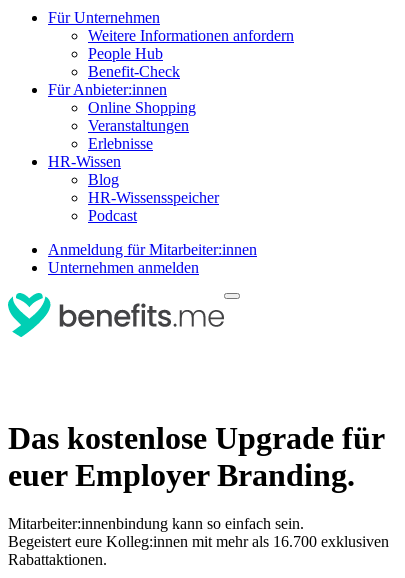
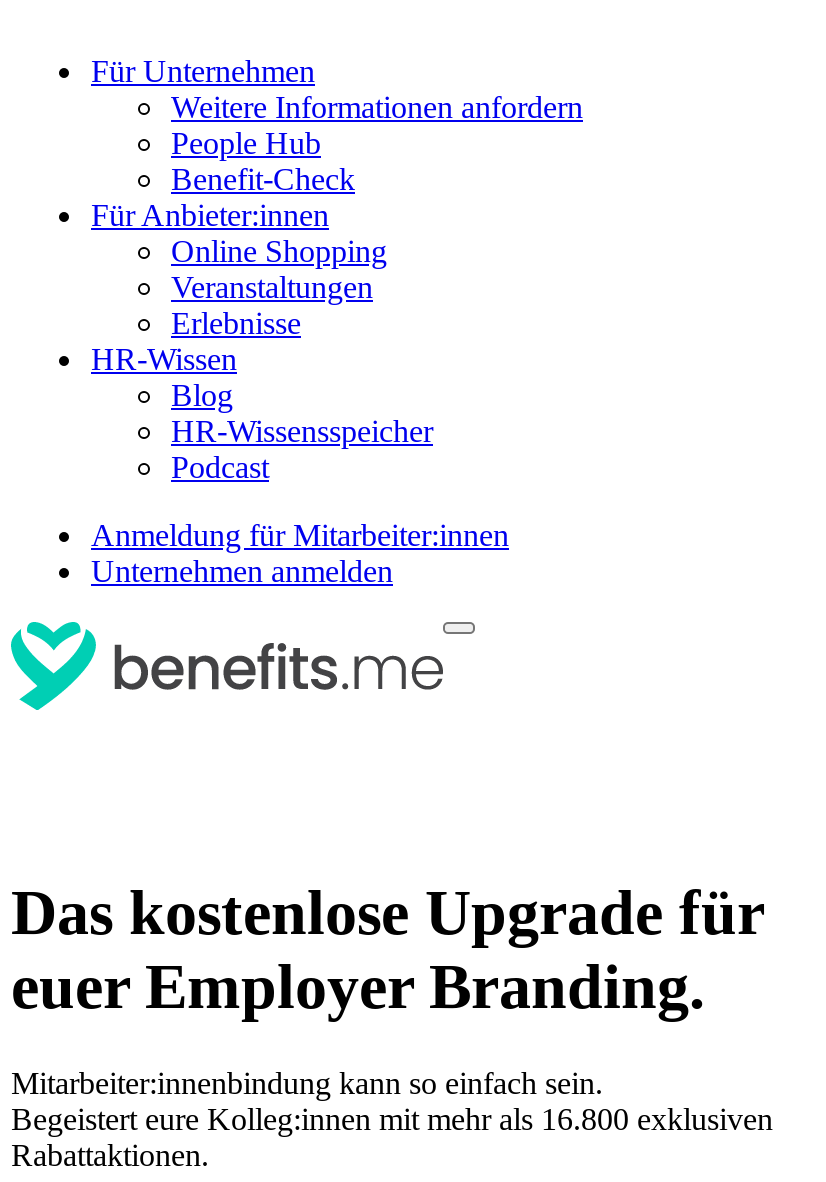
- Begeistert eure Kolleg:innen mit mehr als 16.700 exklusiven
+ Begeistert eure Kolleg:innen mit mehr als 16.800 exklusiven
